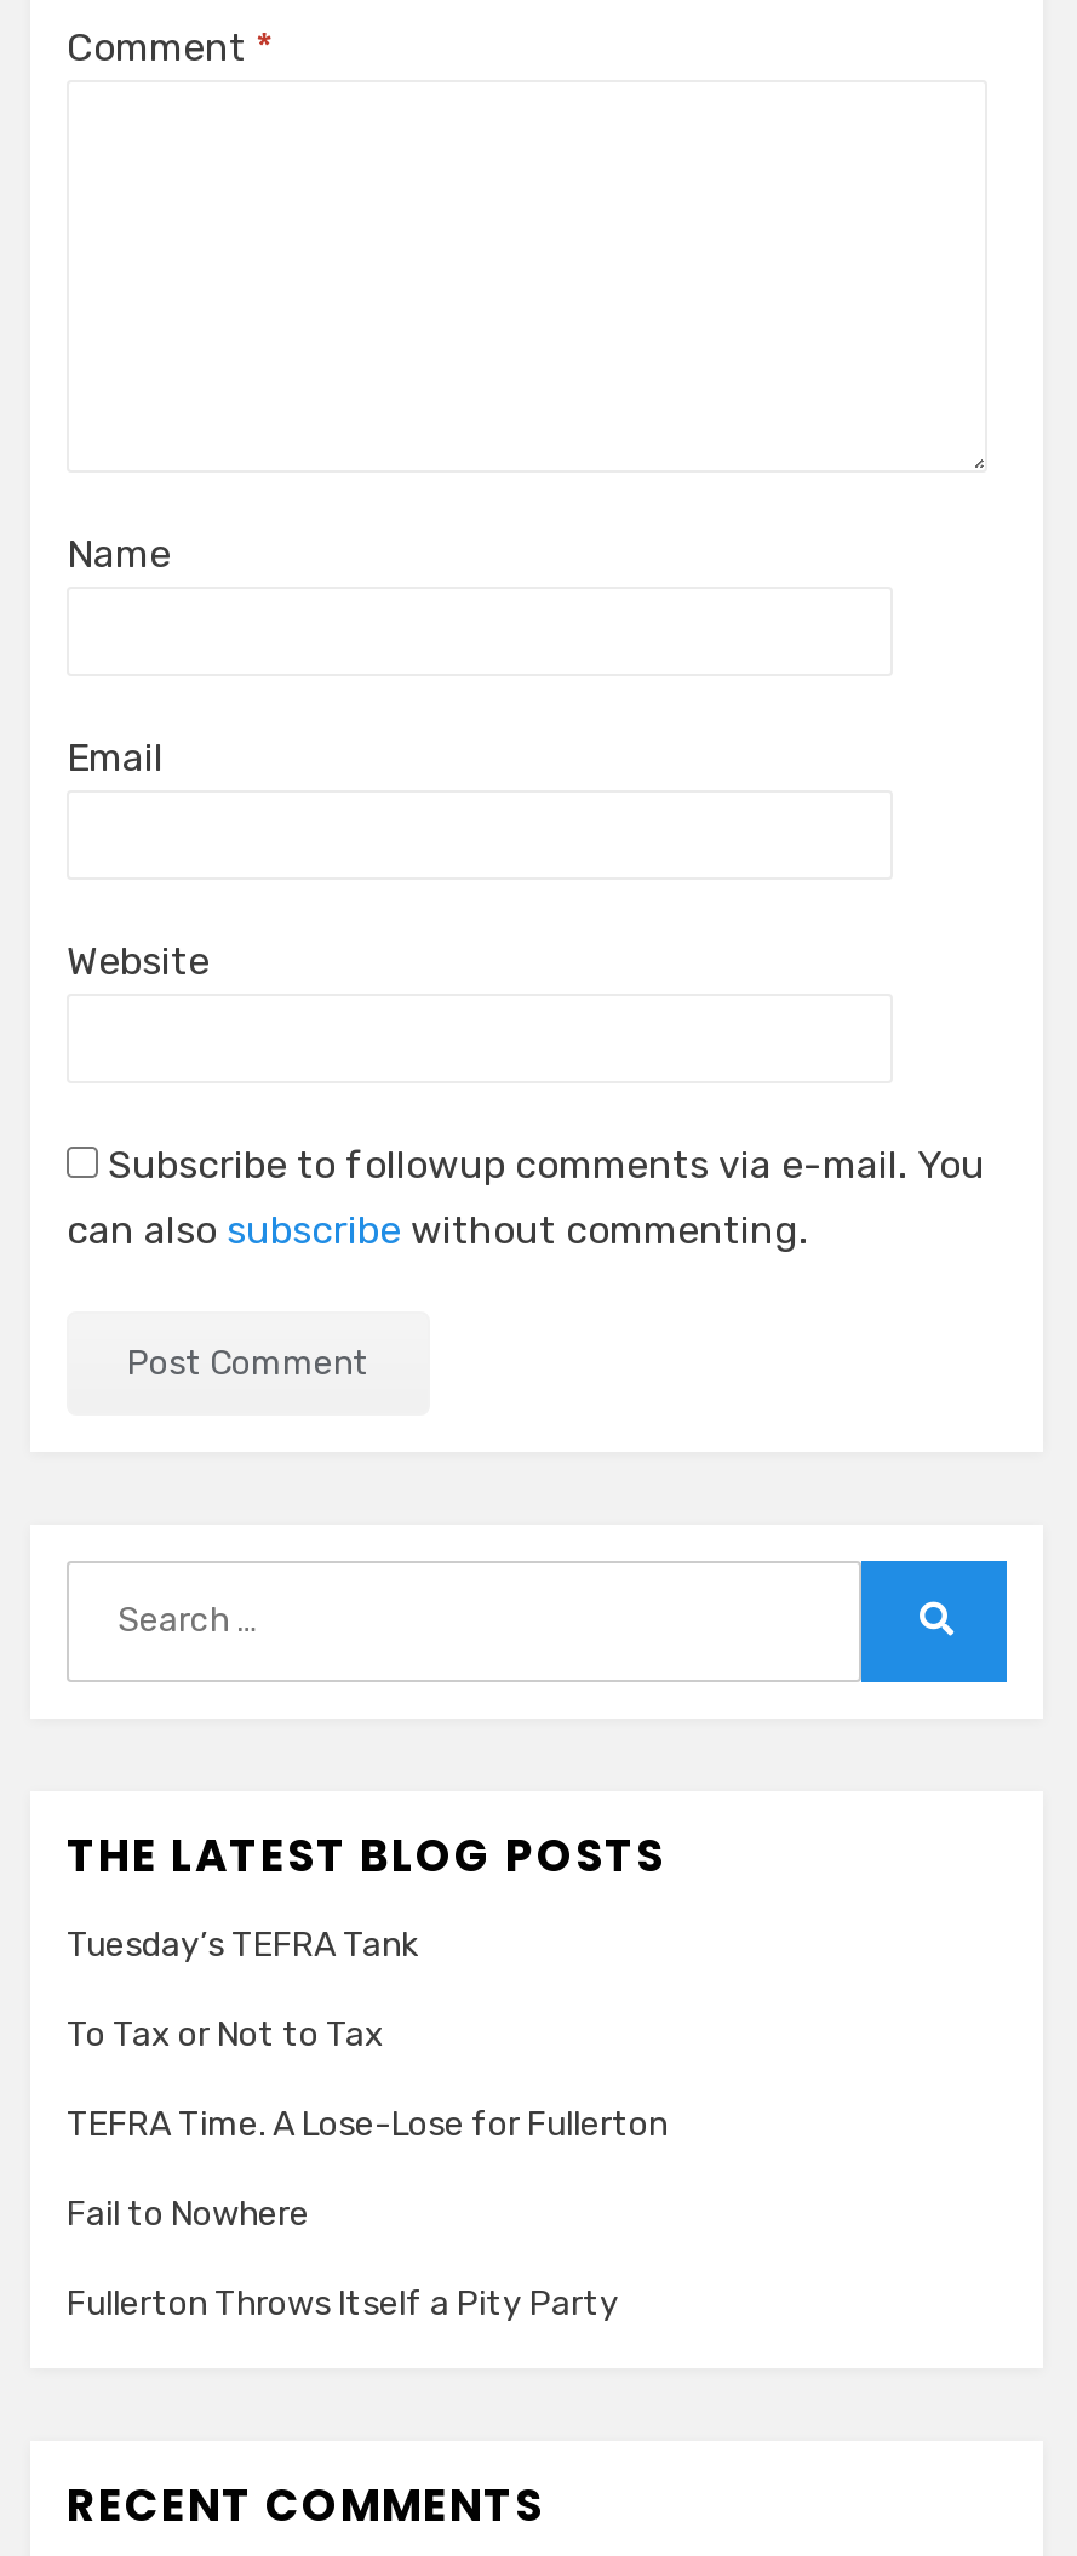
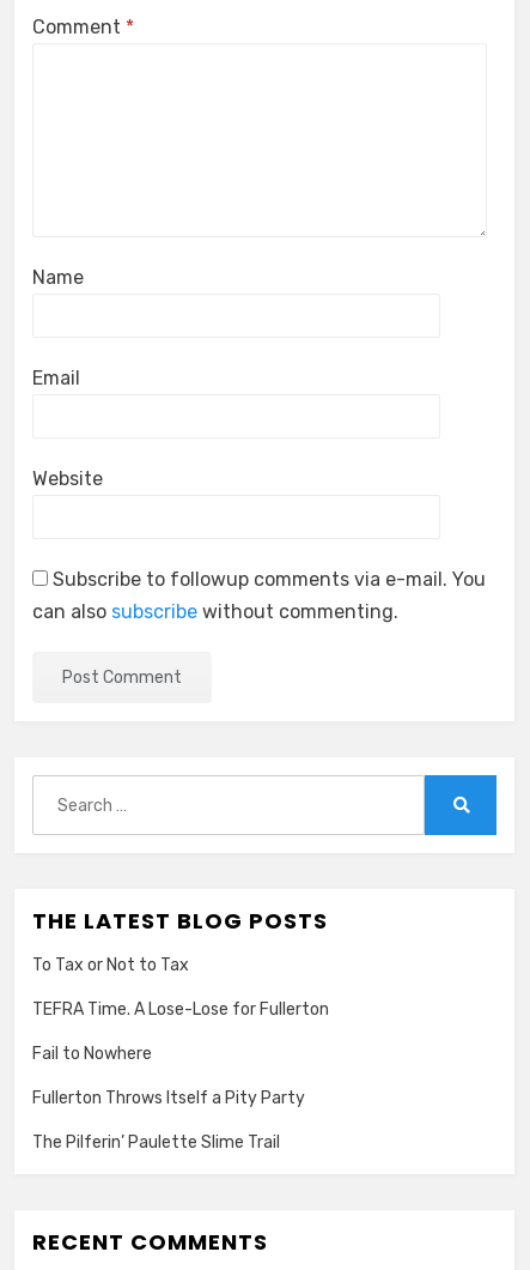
- Tuesday’s TEFRA Tank

moved up: To Tax or Not to Tax | TEFRA Time. A Lose-Lose for Fullerton | Fail to Nowhere | Fullerton Throws Itself a Pity Party

+ The Pilferin’ Paulette Slime Trail
